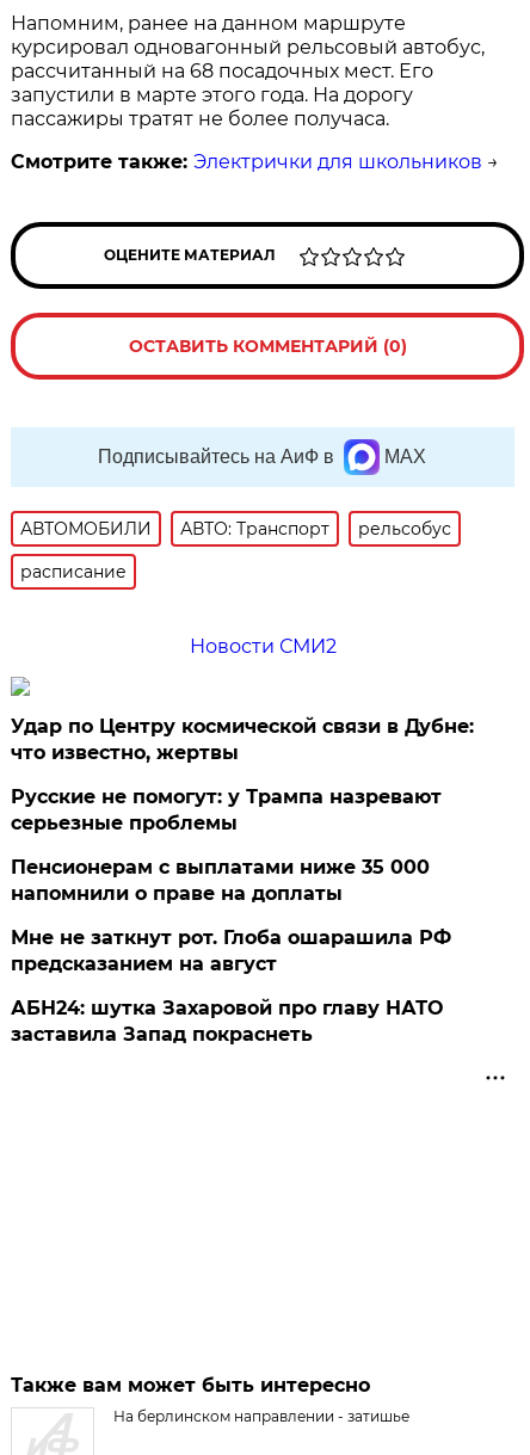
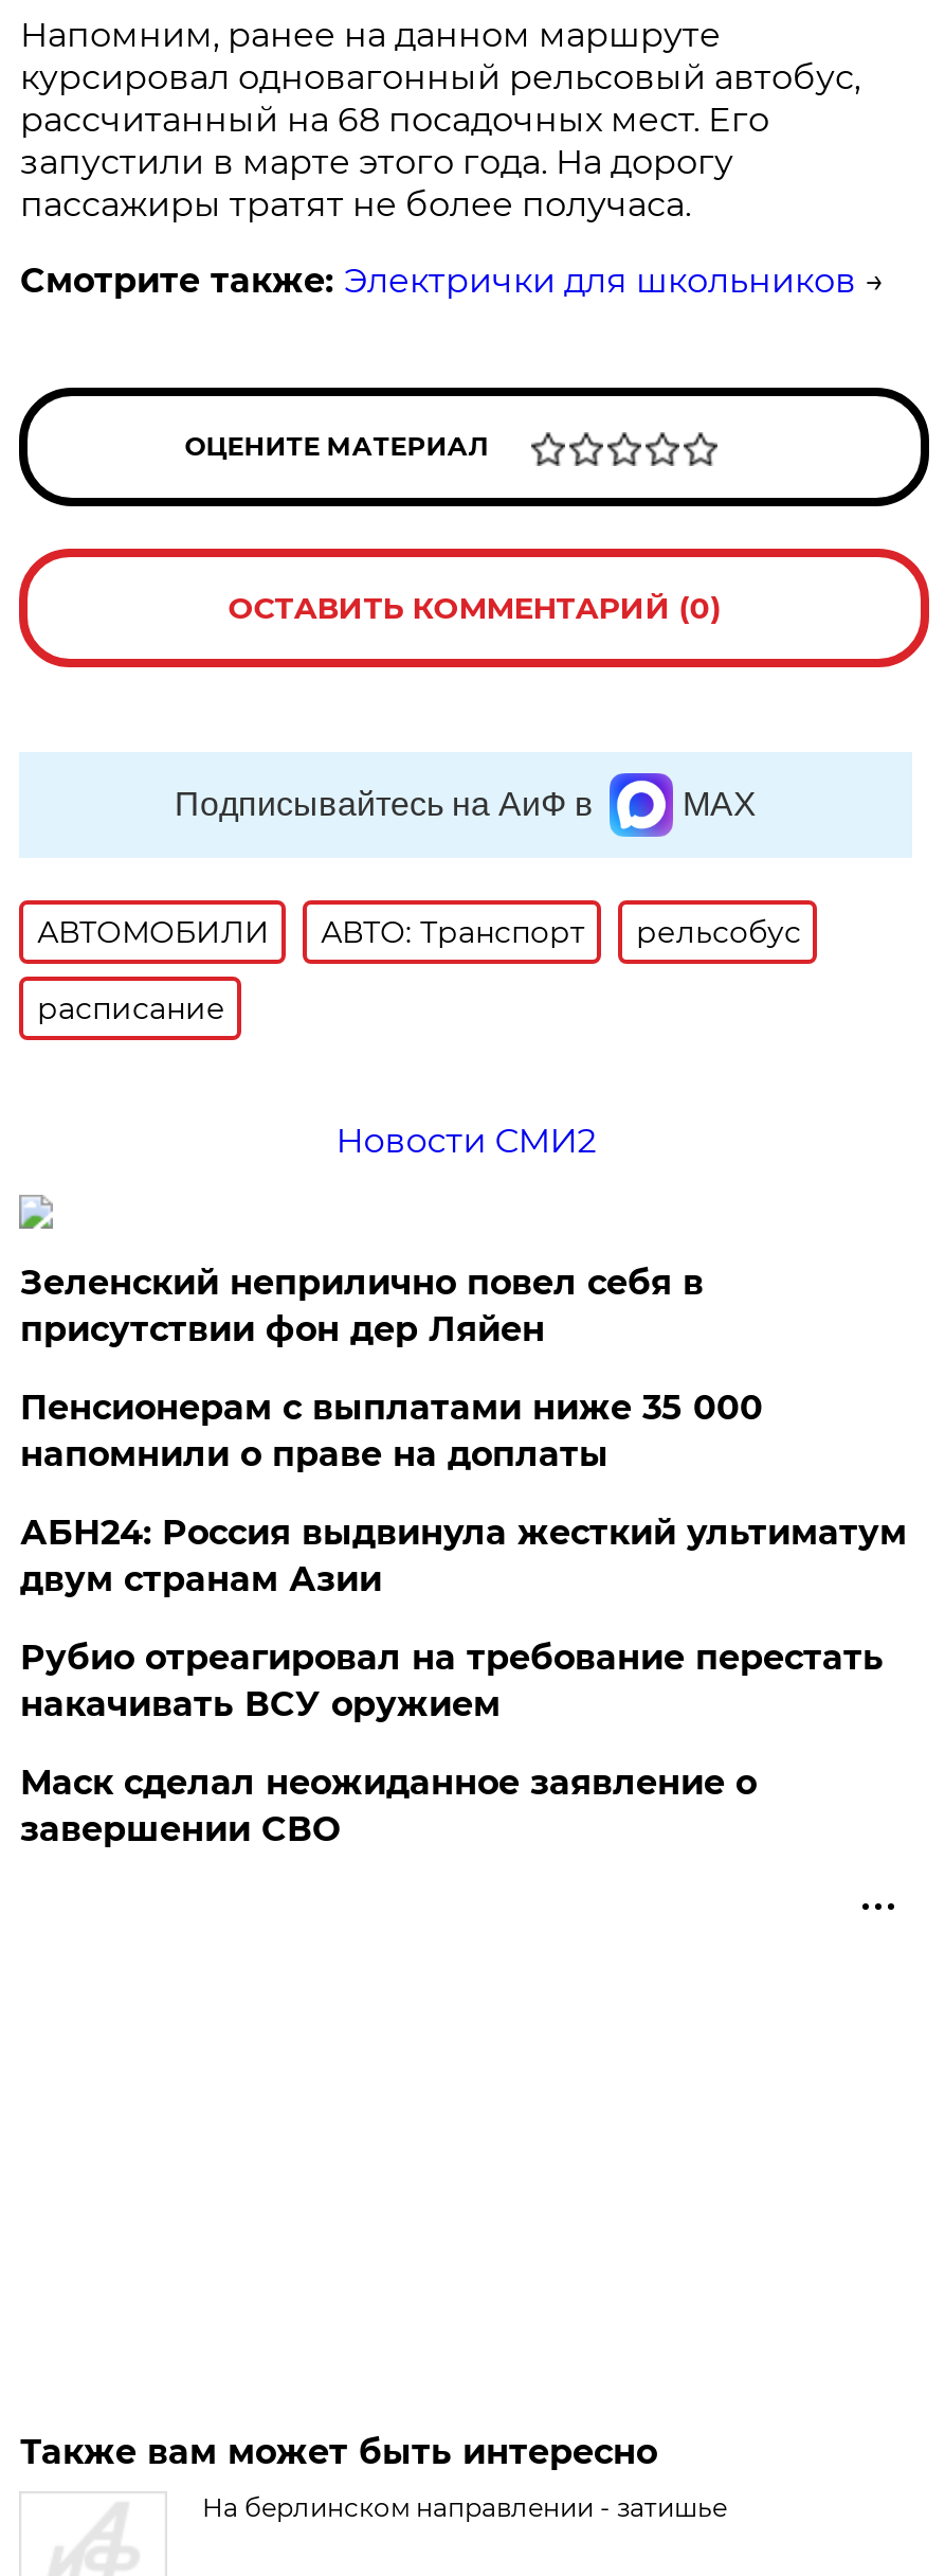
- Удар по Центру космической связи в Дубне:
- что известно, жертвы
- Русские не помогут: у Трампа назревают
- серьезные проблемы
+ Зеленский неприлично повел cебя в
+ присутствии фон дер Ляйен

moved up: Пенсионерам с выплатами ниже 35 000 | напомнили о праве на доплаты

- Мне не заткнут рот. Глоба ошарашила РФ
- предсказанием на август
- АБН24: шутка Захаровой про главу НАТО
- заставила Запад покраснеть
+ АБН24: Россия выдвинула жесткий ультиматум
+ двум странам Азии
+ Рубио отреагировал на требование перестать
+ накачивать ВСУ оружием
+ Маск сделал неожиданное заявление о
+ завершении СВО
